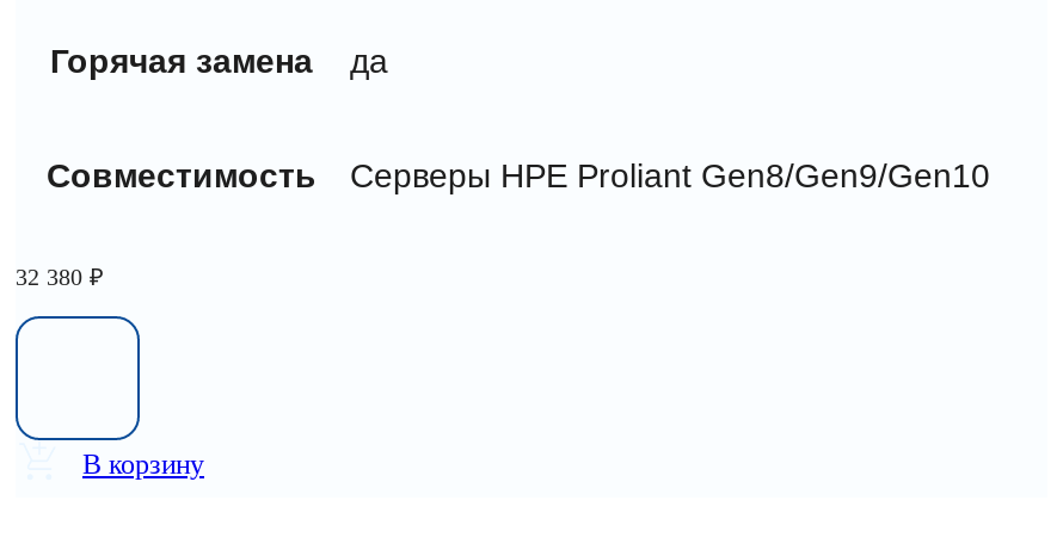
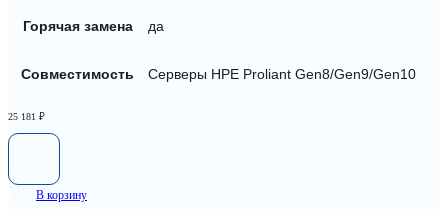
- 32 380 ₽
+ 25 181 ₽
